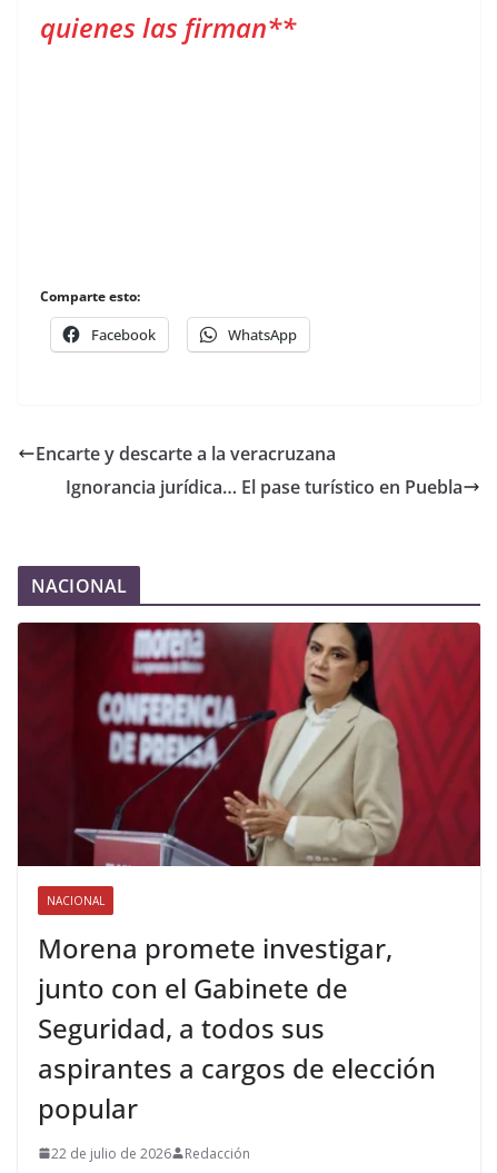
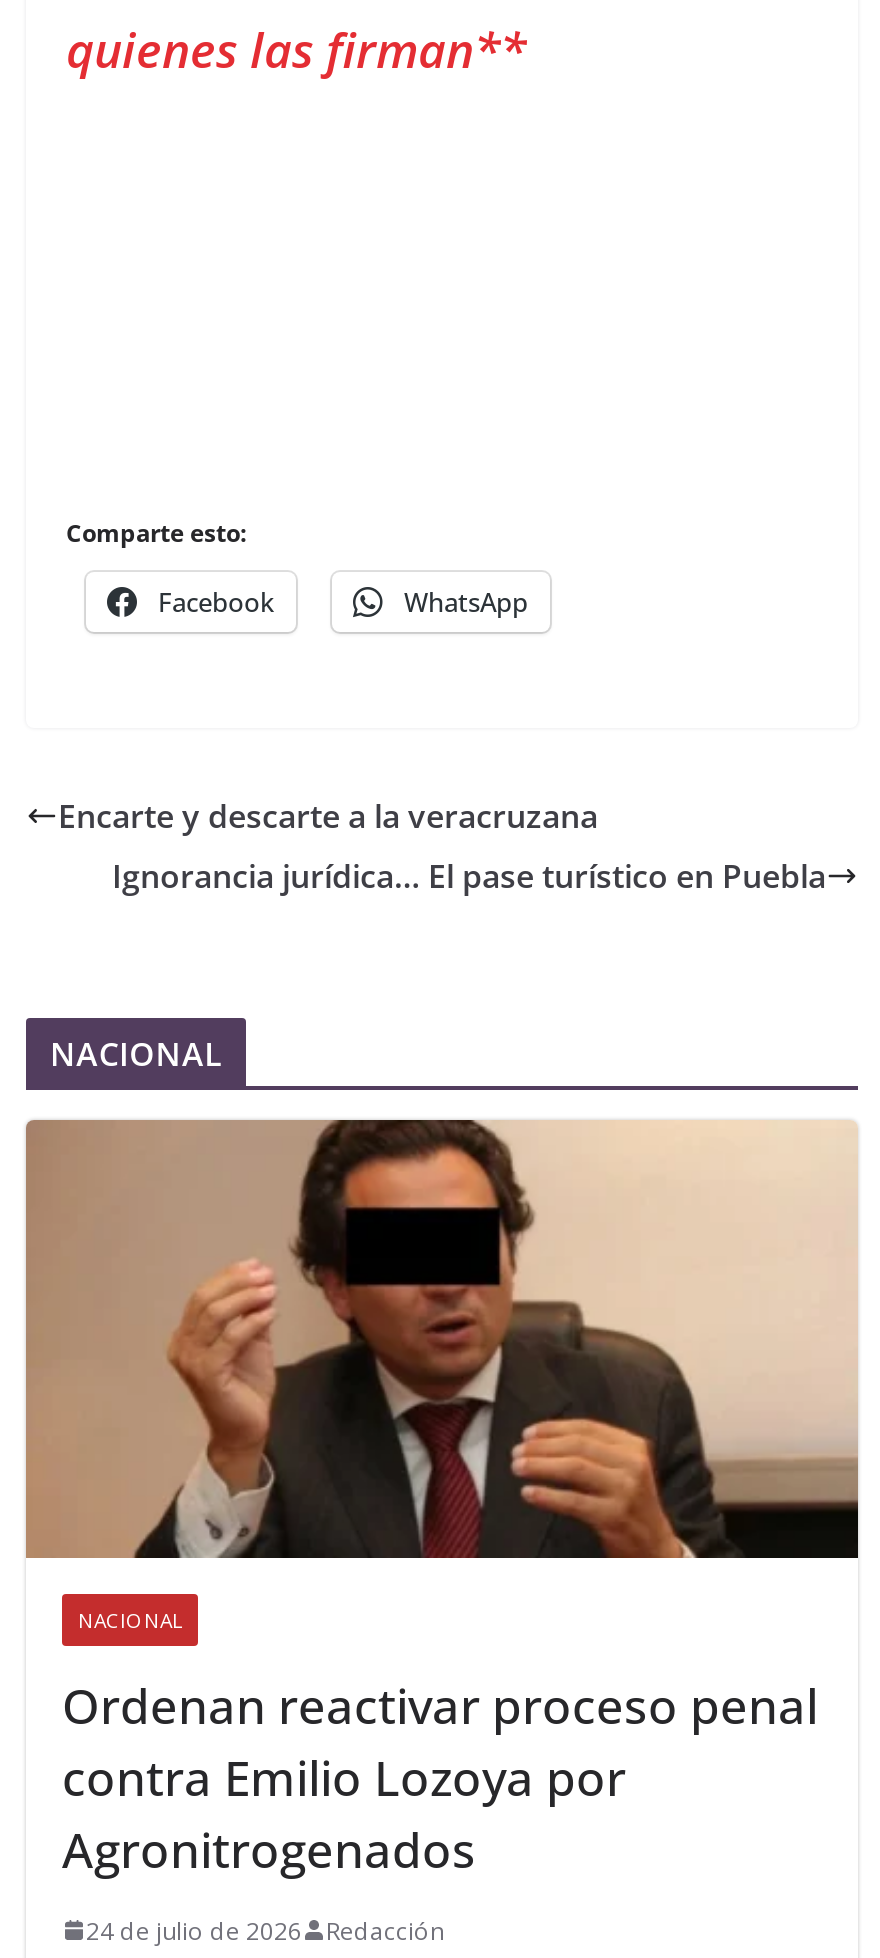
- [image]
+ [image]

- Morena promete investigar,
- junto con el Gabinete de
- Seguridad, a todos sus
- aspirantes a cargos de elección
- popular
+ Ordenan reactivar proceso penal
+ contra Emilio Lozoya por
+ Agronitrogenados

- 22 de julio de 2026 Redacción
+ 24 de julio de 2026 Redacción
